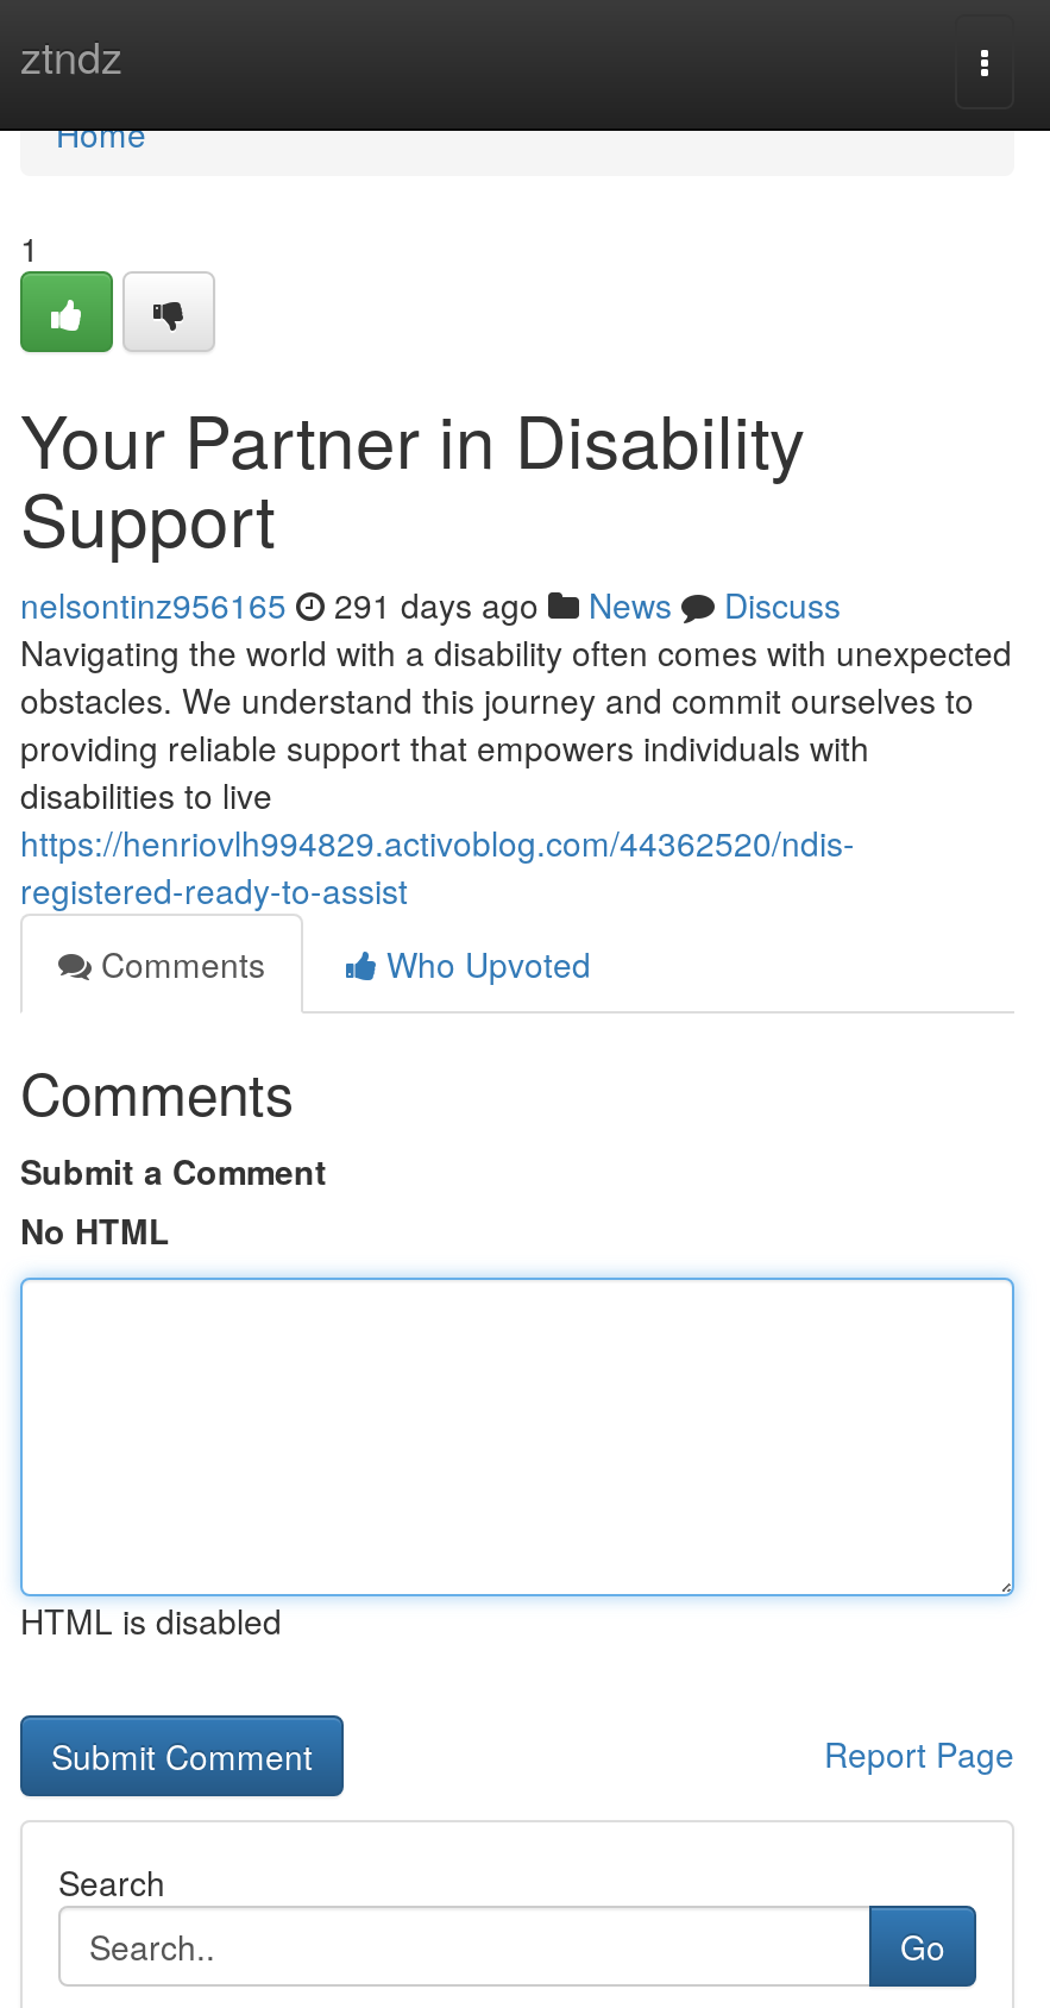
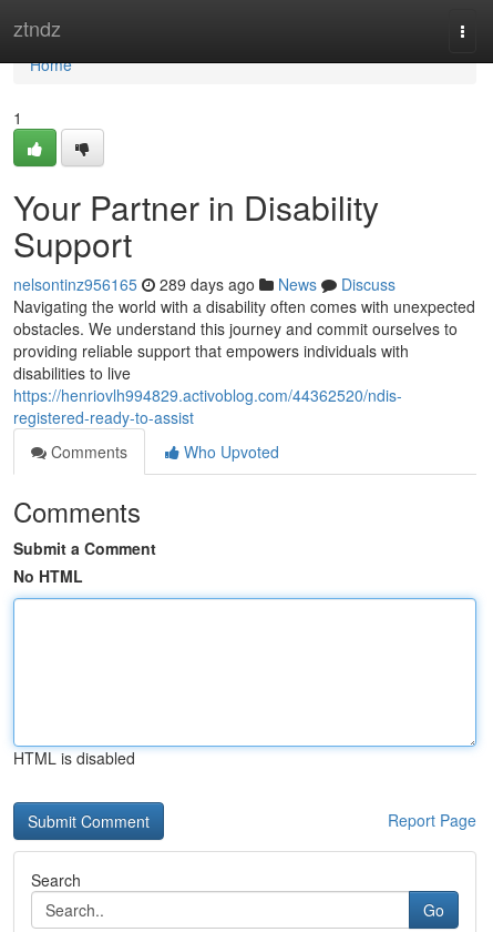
- nelsontinz956165 291 days ago News Discuss
+ nelsontinz956165 289 days ago News Discuss
